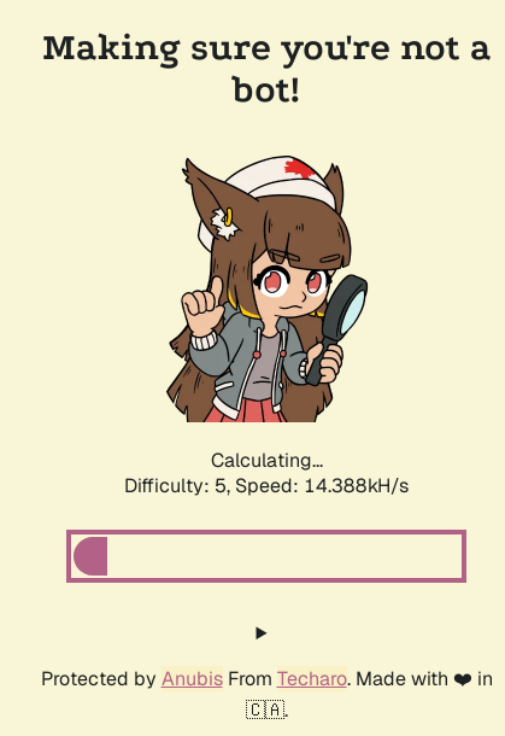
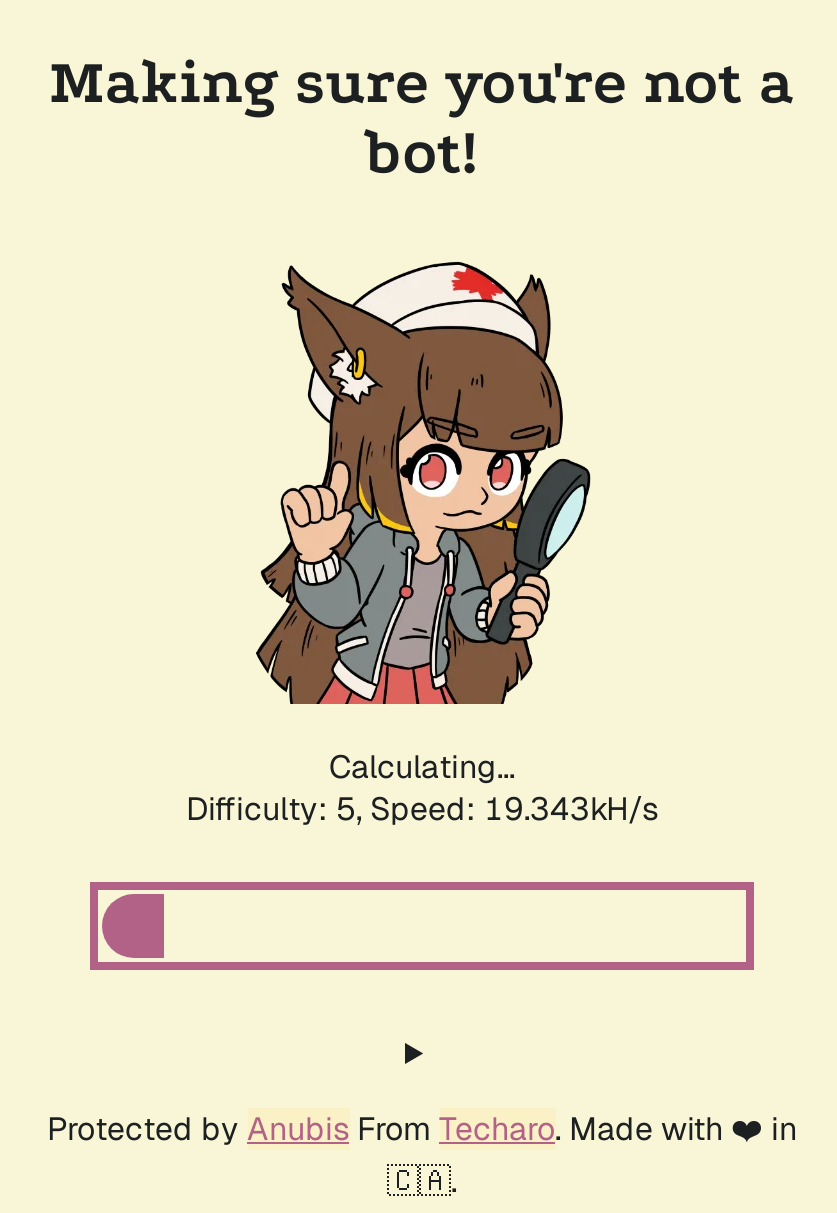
- Difficulty: 5, Speed: 14.388kH/s
+ Difficulty: 5, Speed: 19.343kH/s
